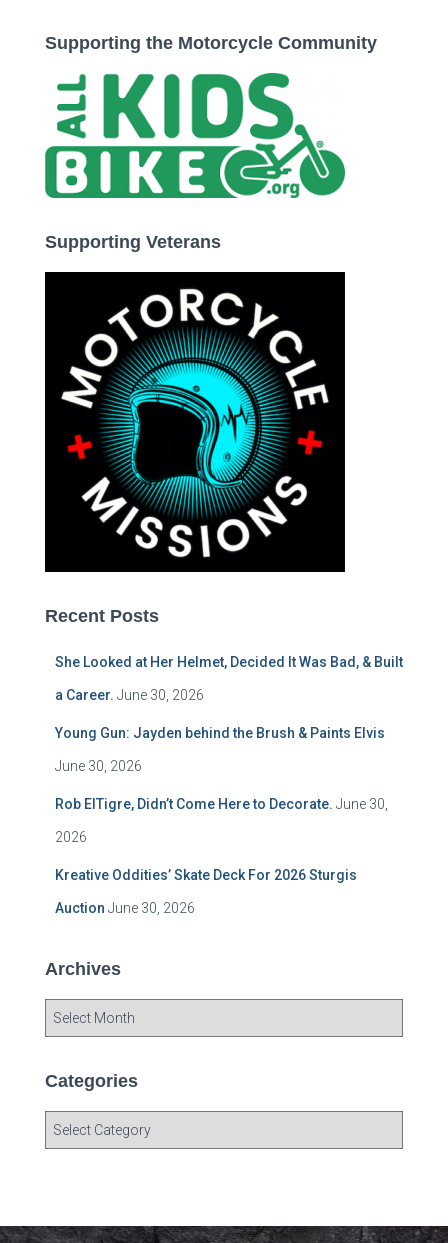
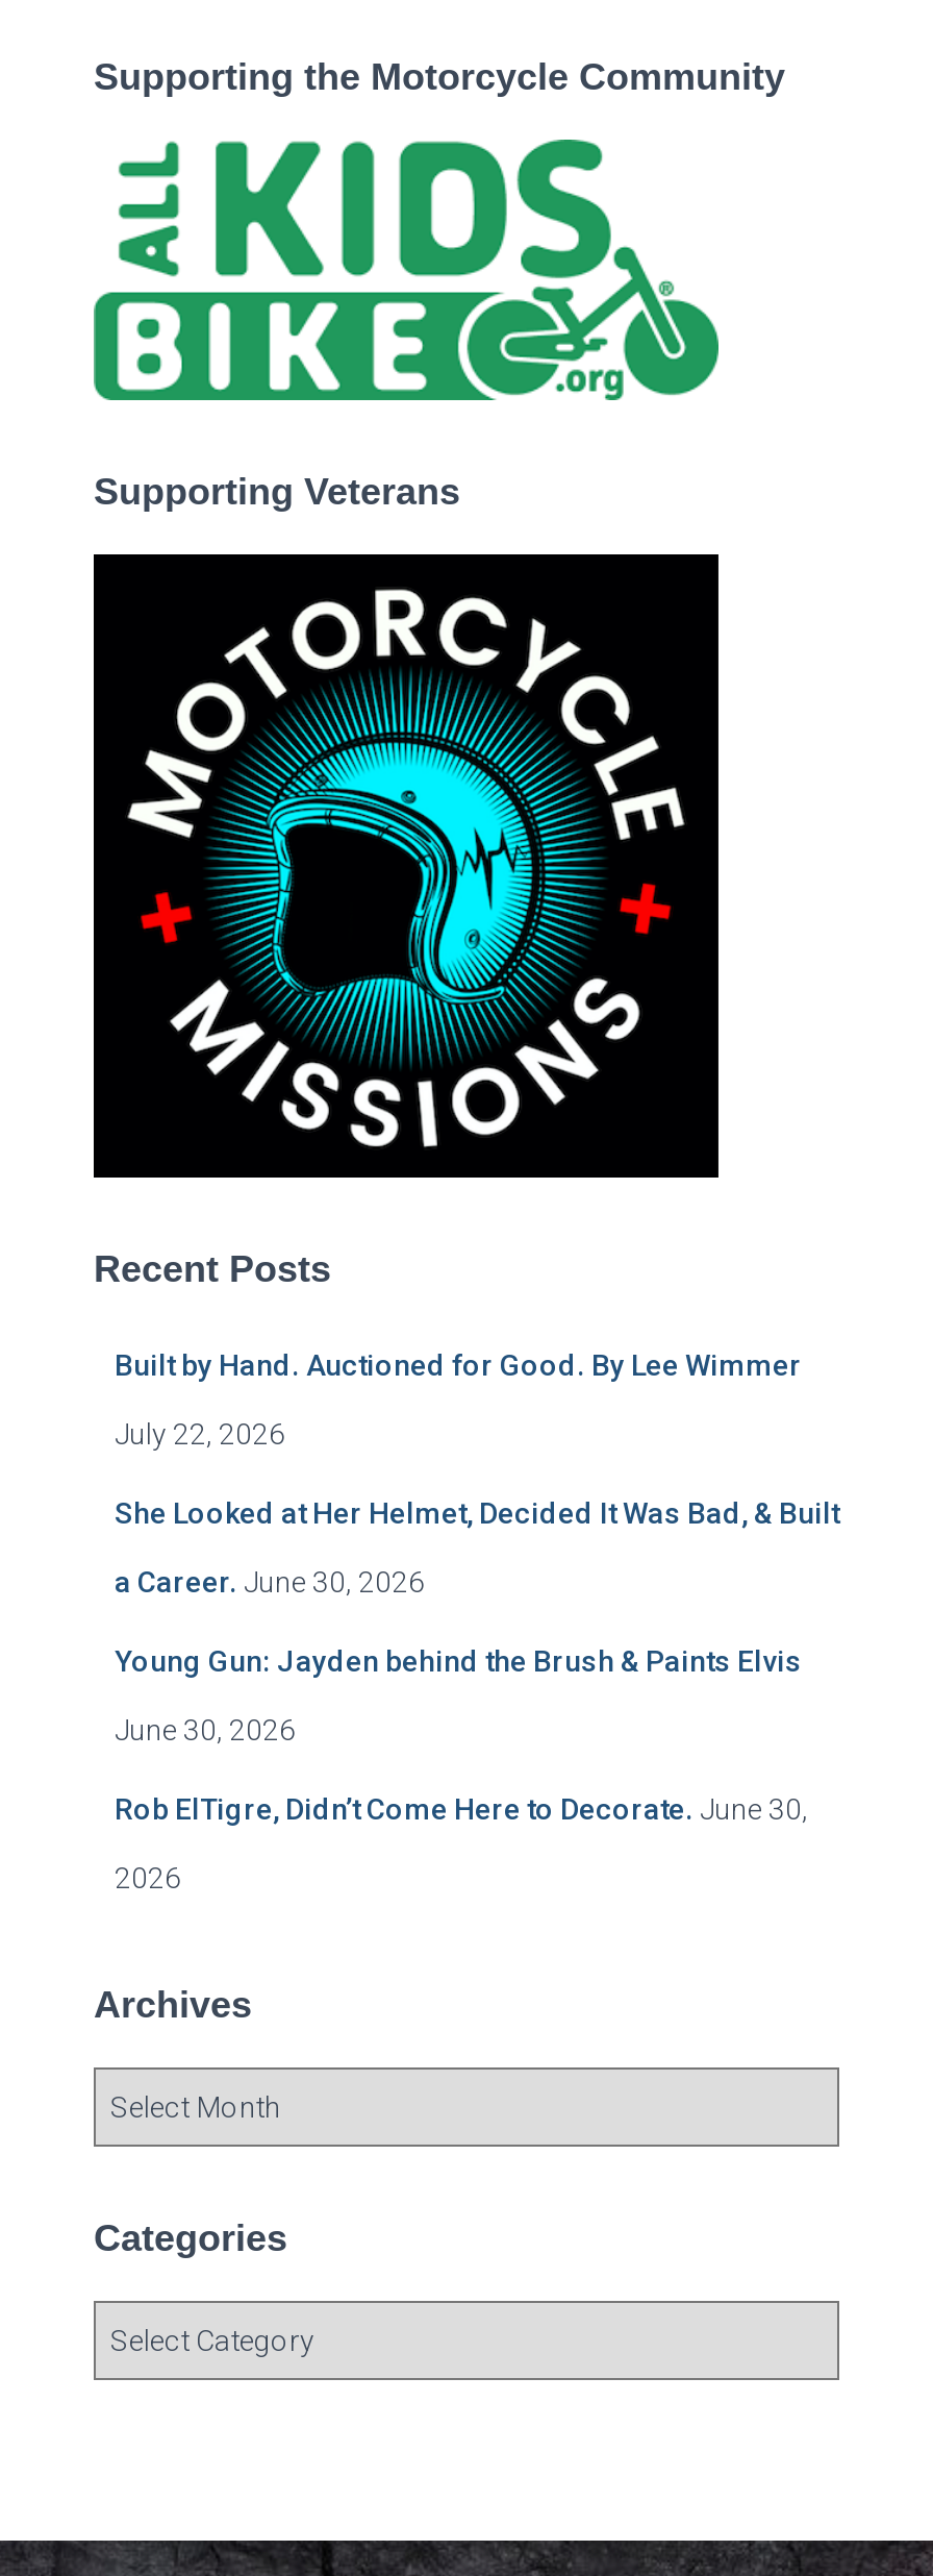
+ Built by Hand. Auctioned for Good. By Lee Wimmer
+ July 22, 2026

moved down: She Looked at Her Helmet, Decided It Was Bad, & Built | a Career. June 30, 2026 | Young Gun: Jayden behind the Brush & Paints Elvis | June 30, 2026 | Rob ElTigre, Didn’t Come Here to Decorate. June 30, | 2026

- Kreative Oddities’ Skate Deck For 2026 Sturgis
- Auction June 30, 2026
